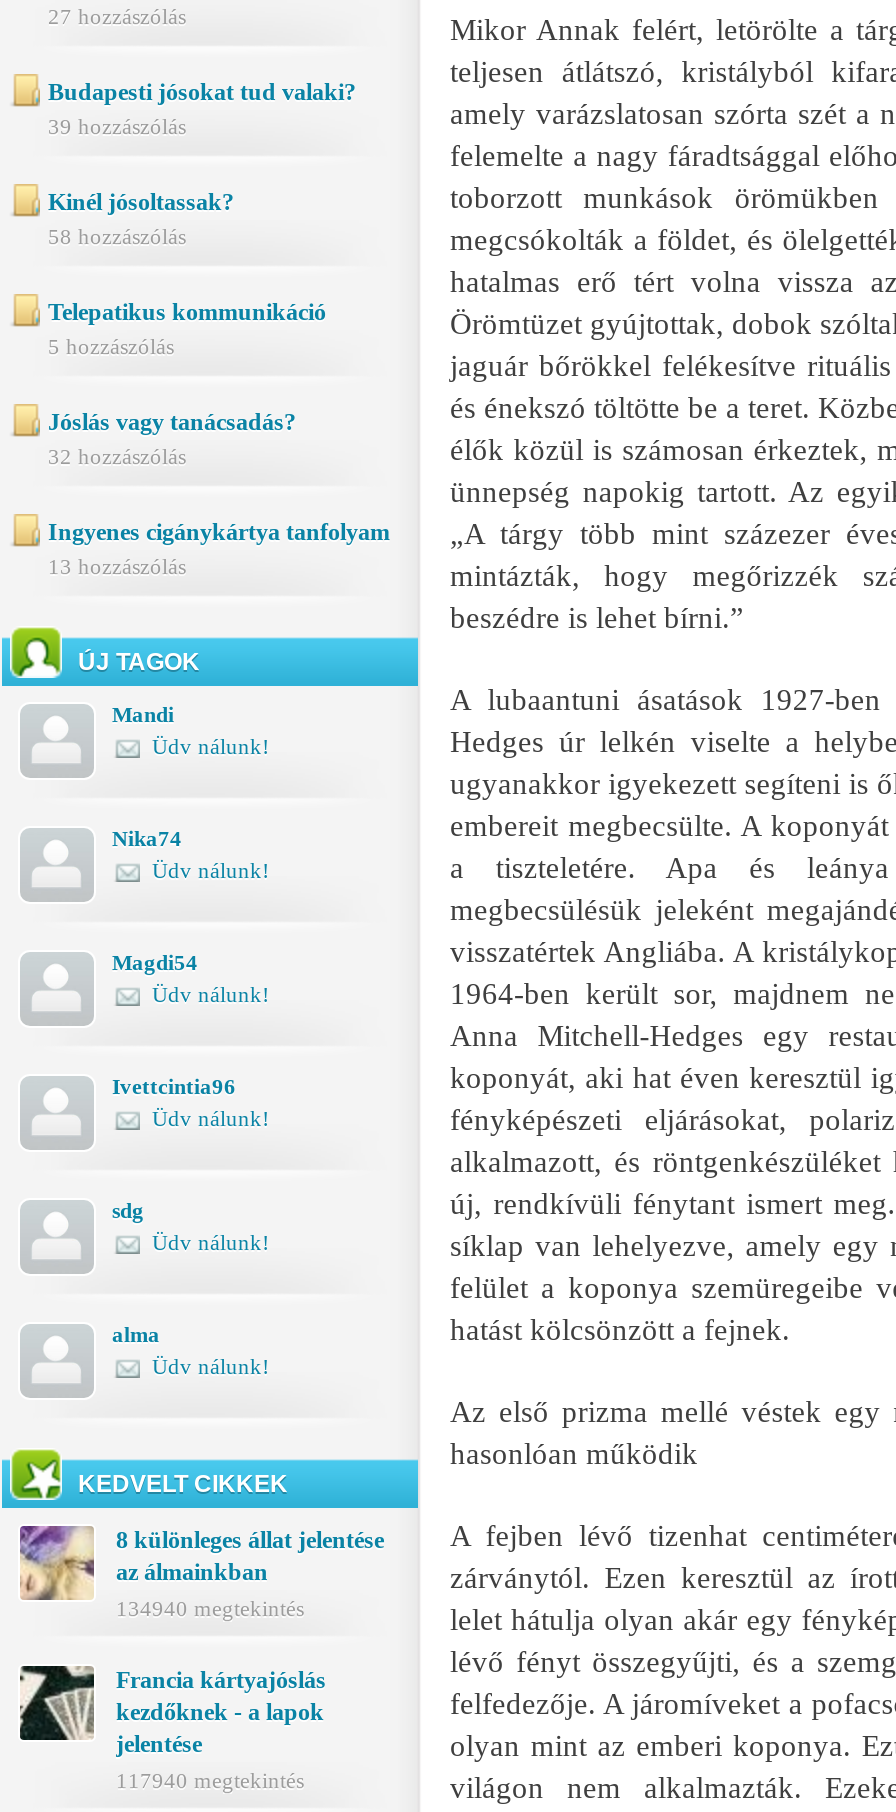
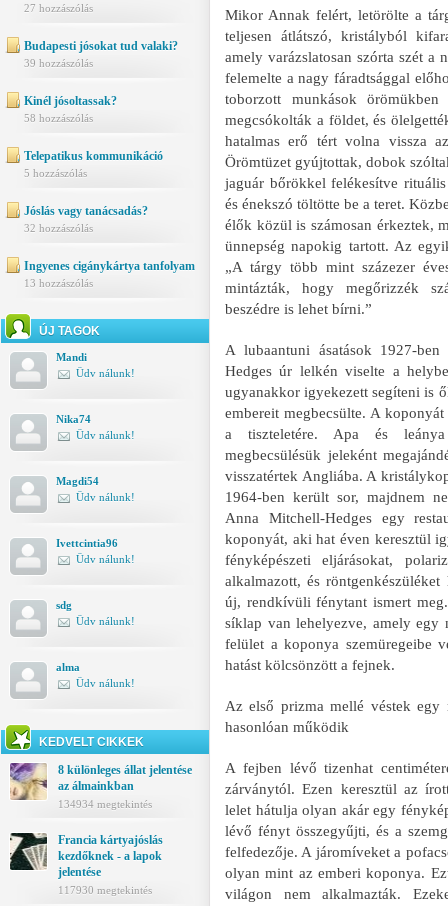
- 134940 megtekintés
+ 134934 megtekintés

- 117940 megtekintés
+ 117930 megtekintés
